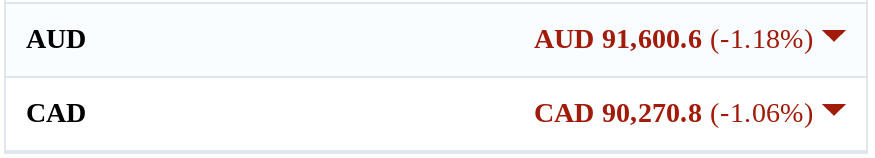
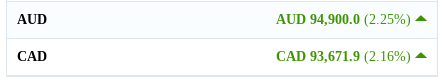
- AUD 91,600.6 (-1.18%)
+ AUD 94,900.0 (2.25%)

- CAD 90,270.8 (-1.06%)
+ CAD 93,671.9 (2.16%)
